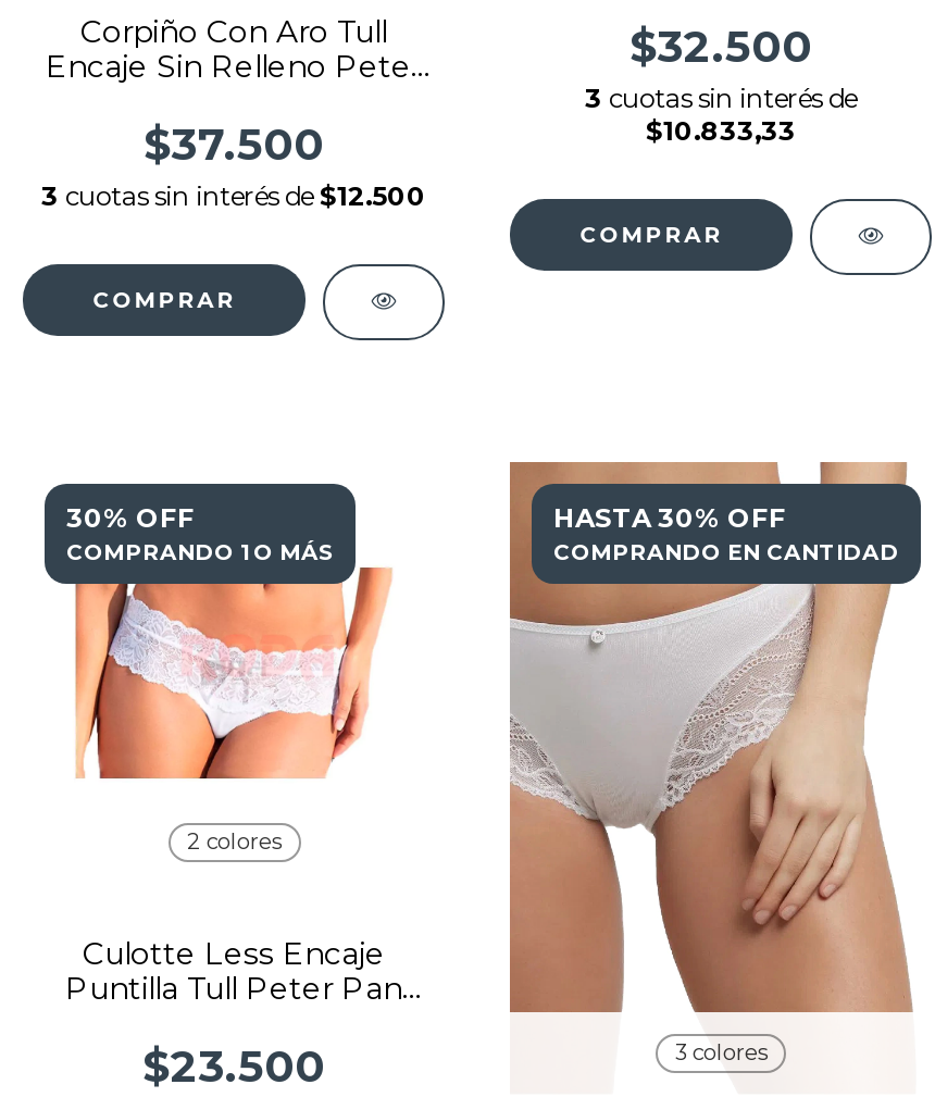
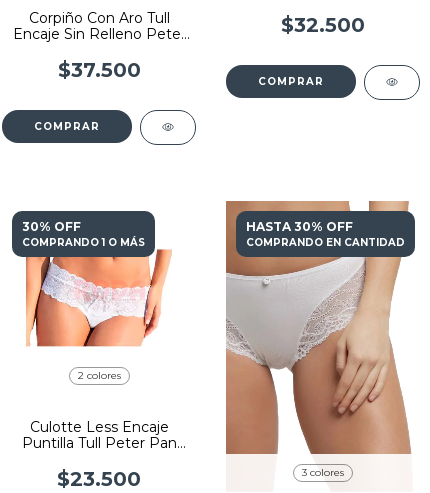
- 3 cuotas sin interés de
- $10.833,33

- 3 cuotas sin interés de $12.500
